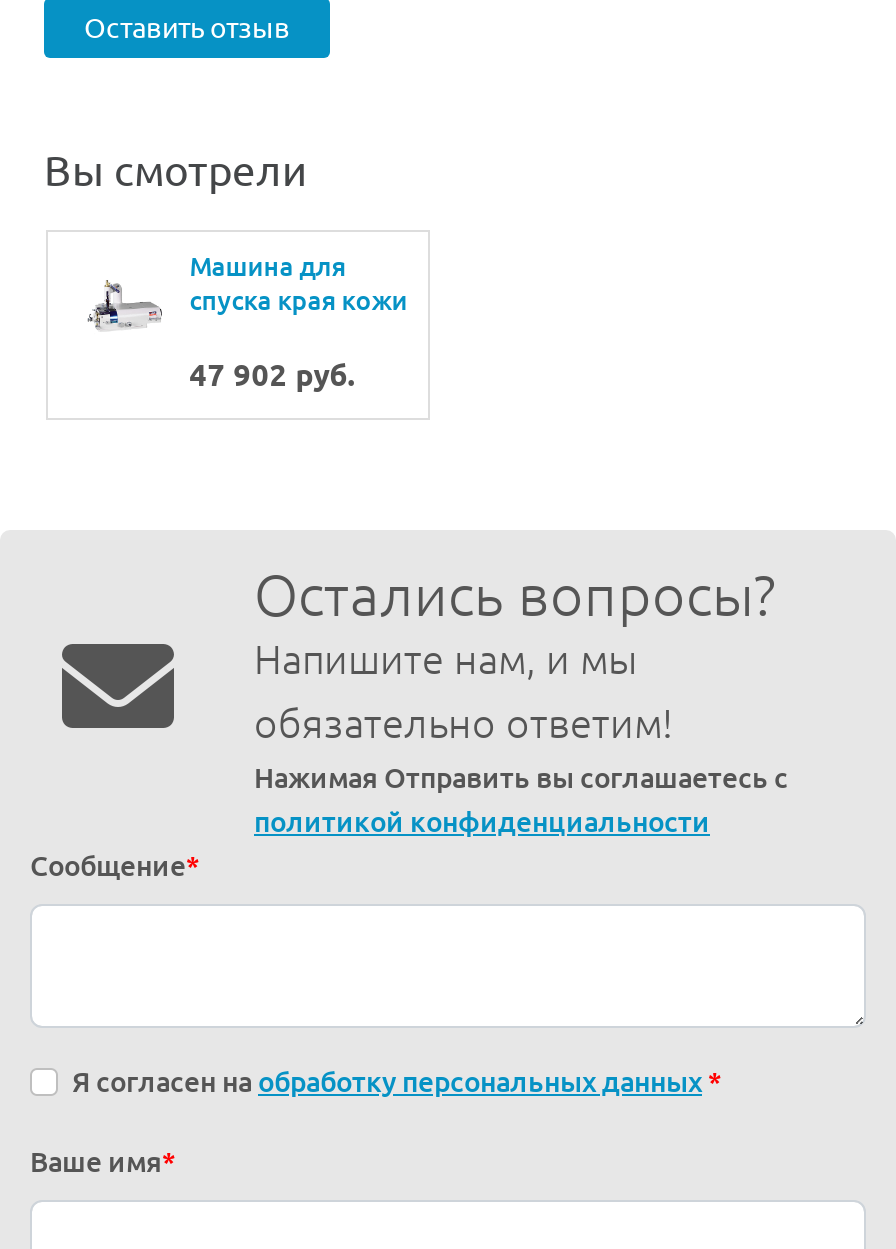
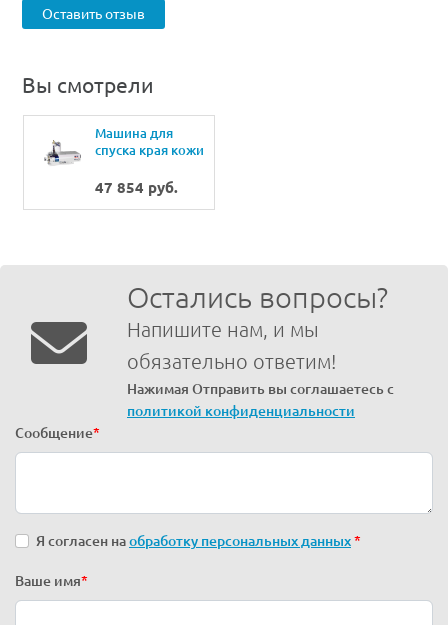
- 47 902 руб.
+ 47 854 руб.
